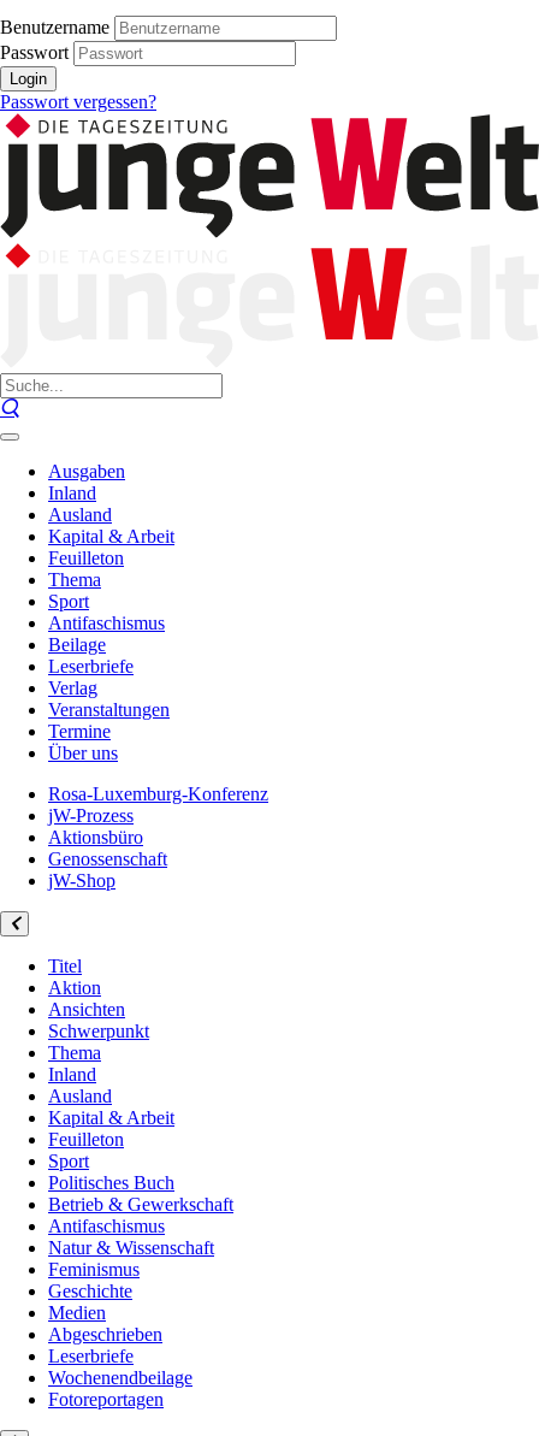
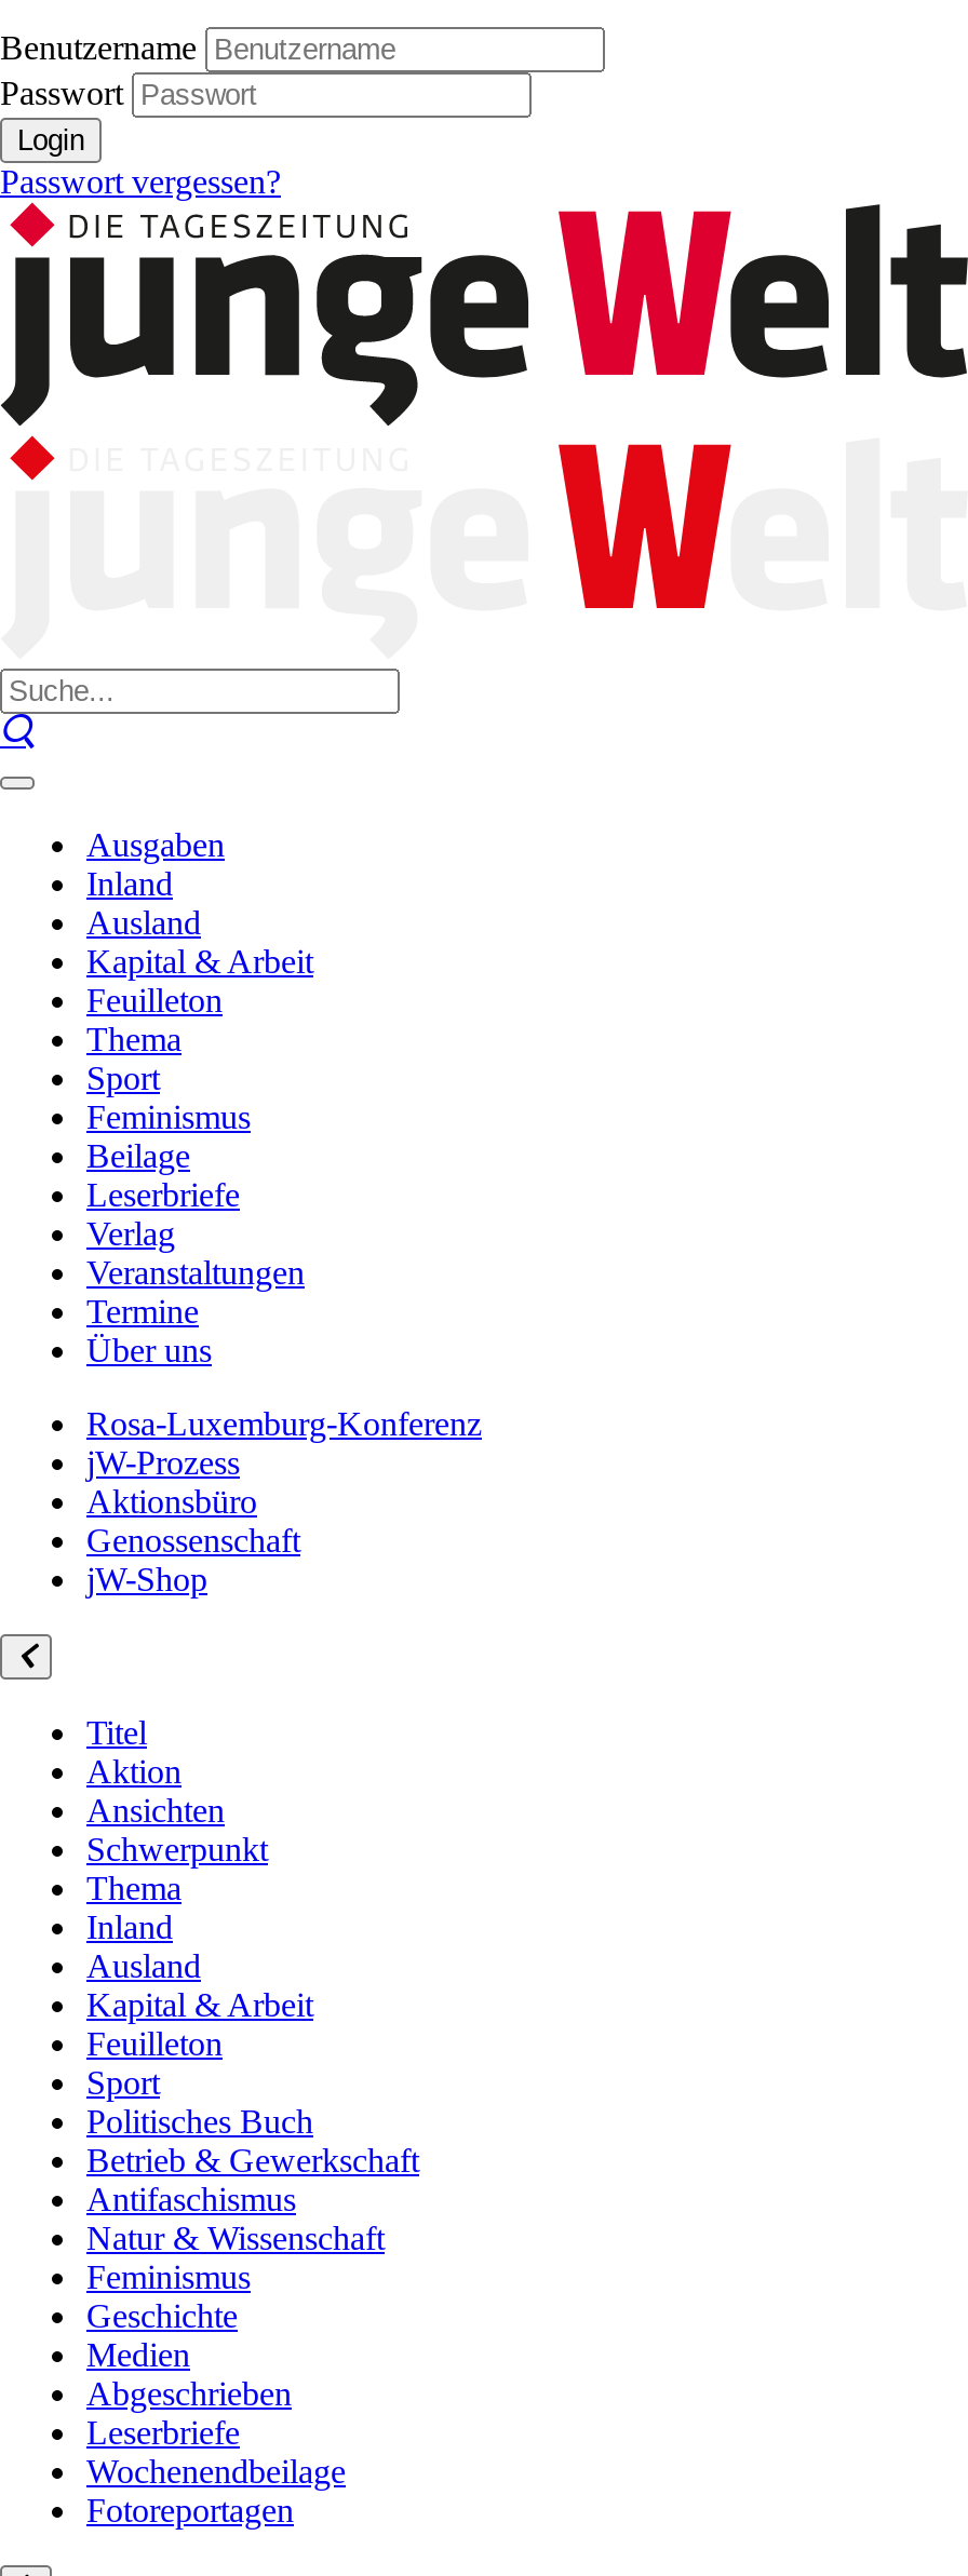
- Antifaschismus
+ Feminismus
